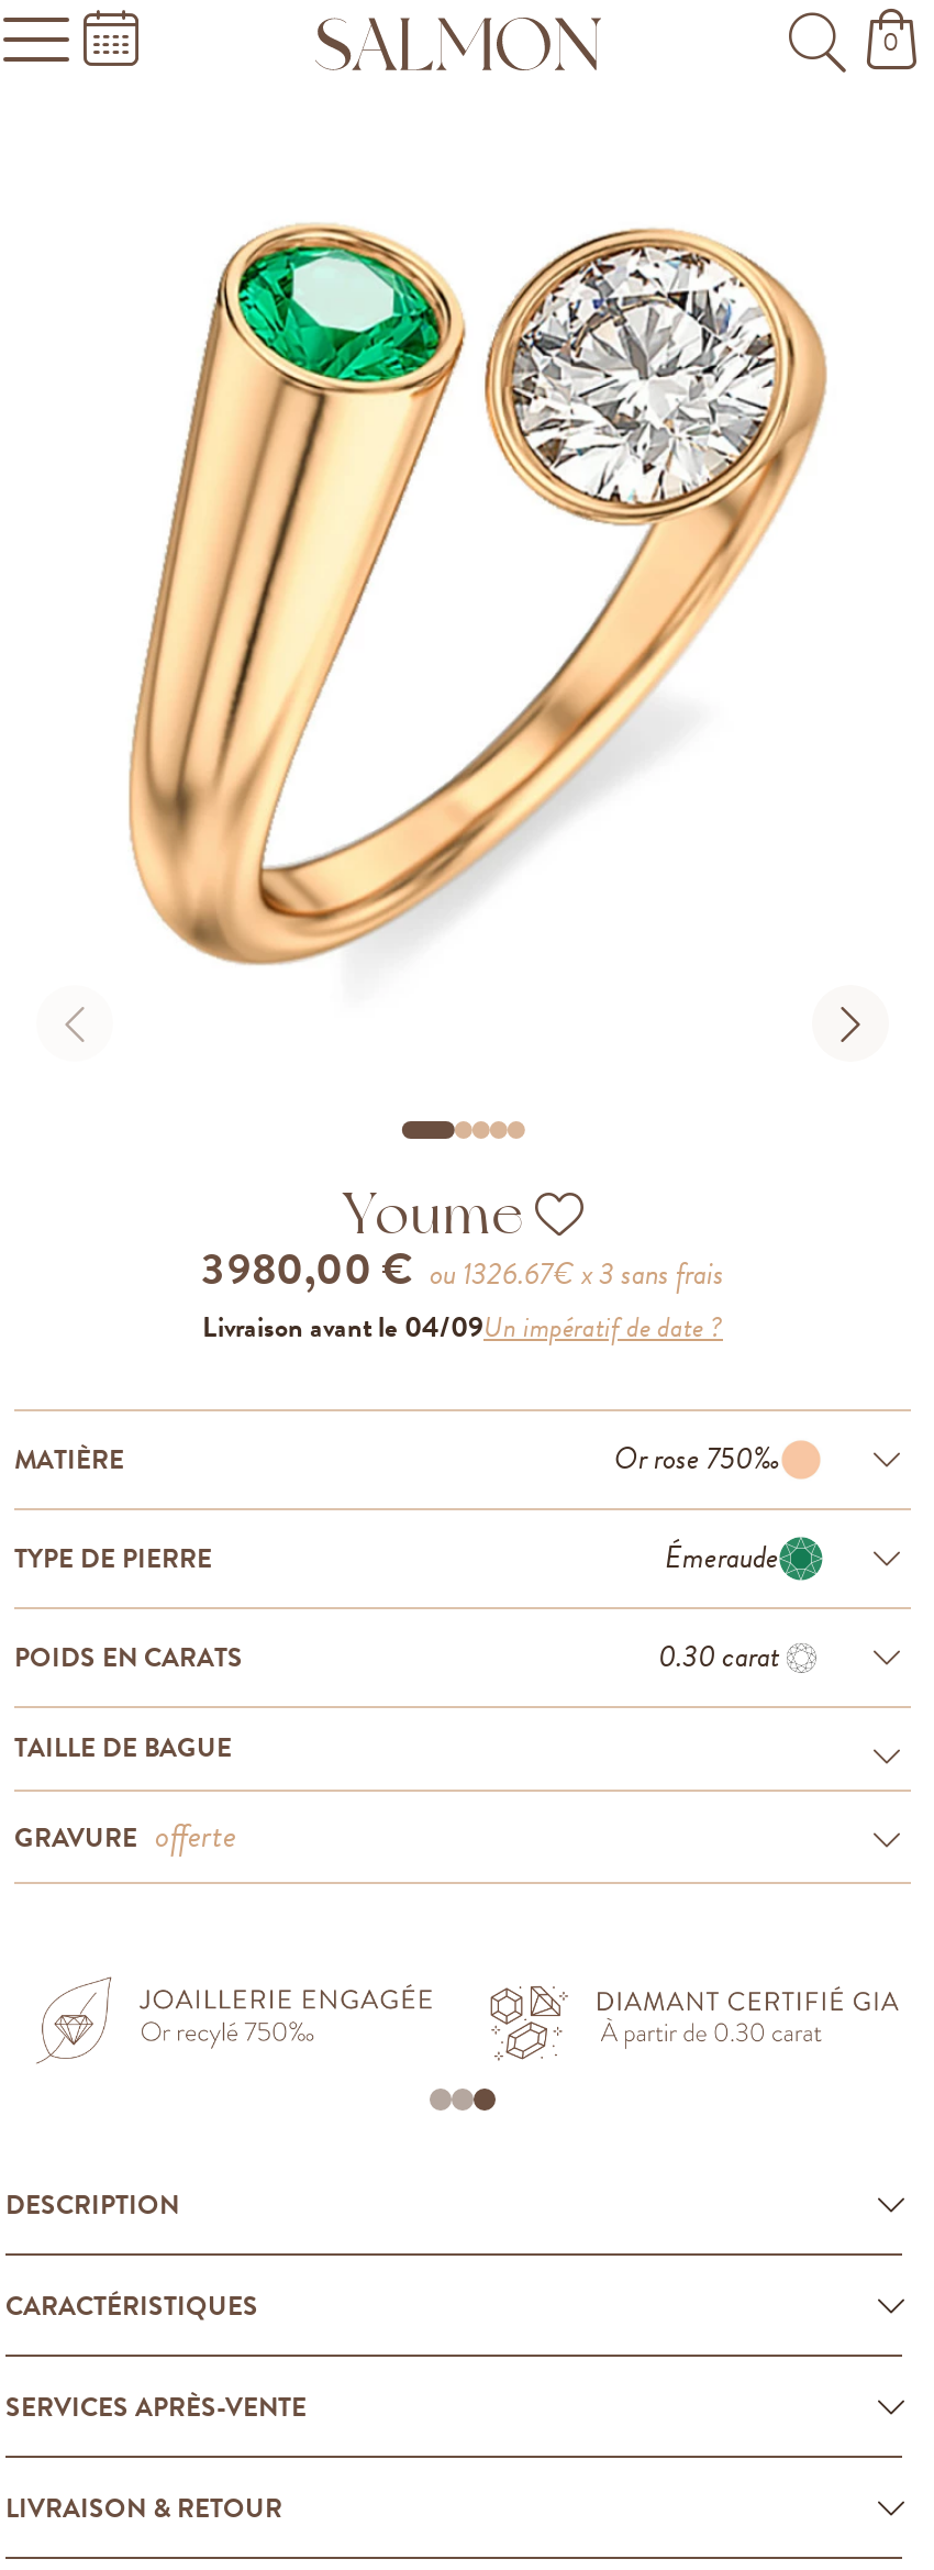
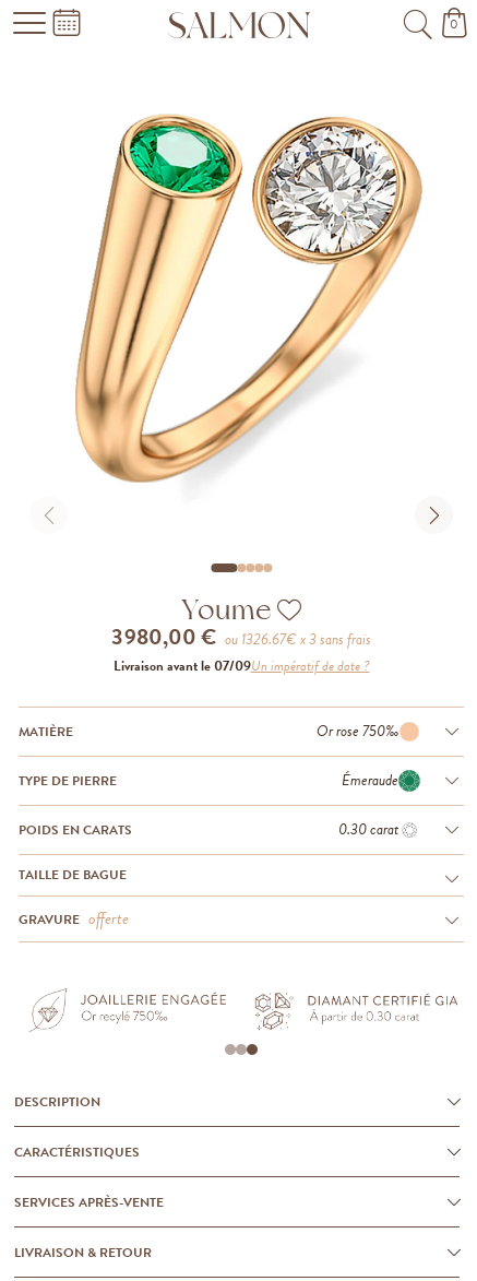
- Livraison avant le 04/09Un impératif de date ?
+ Livraison avant le 07/09Un impératif de date ?
